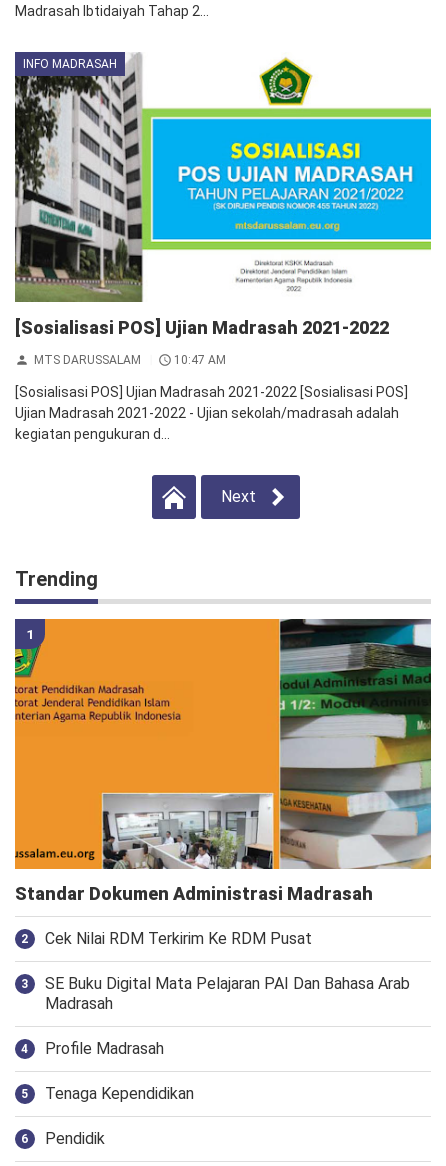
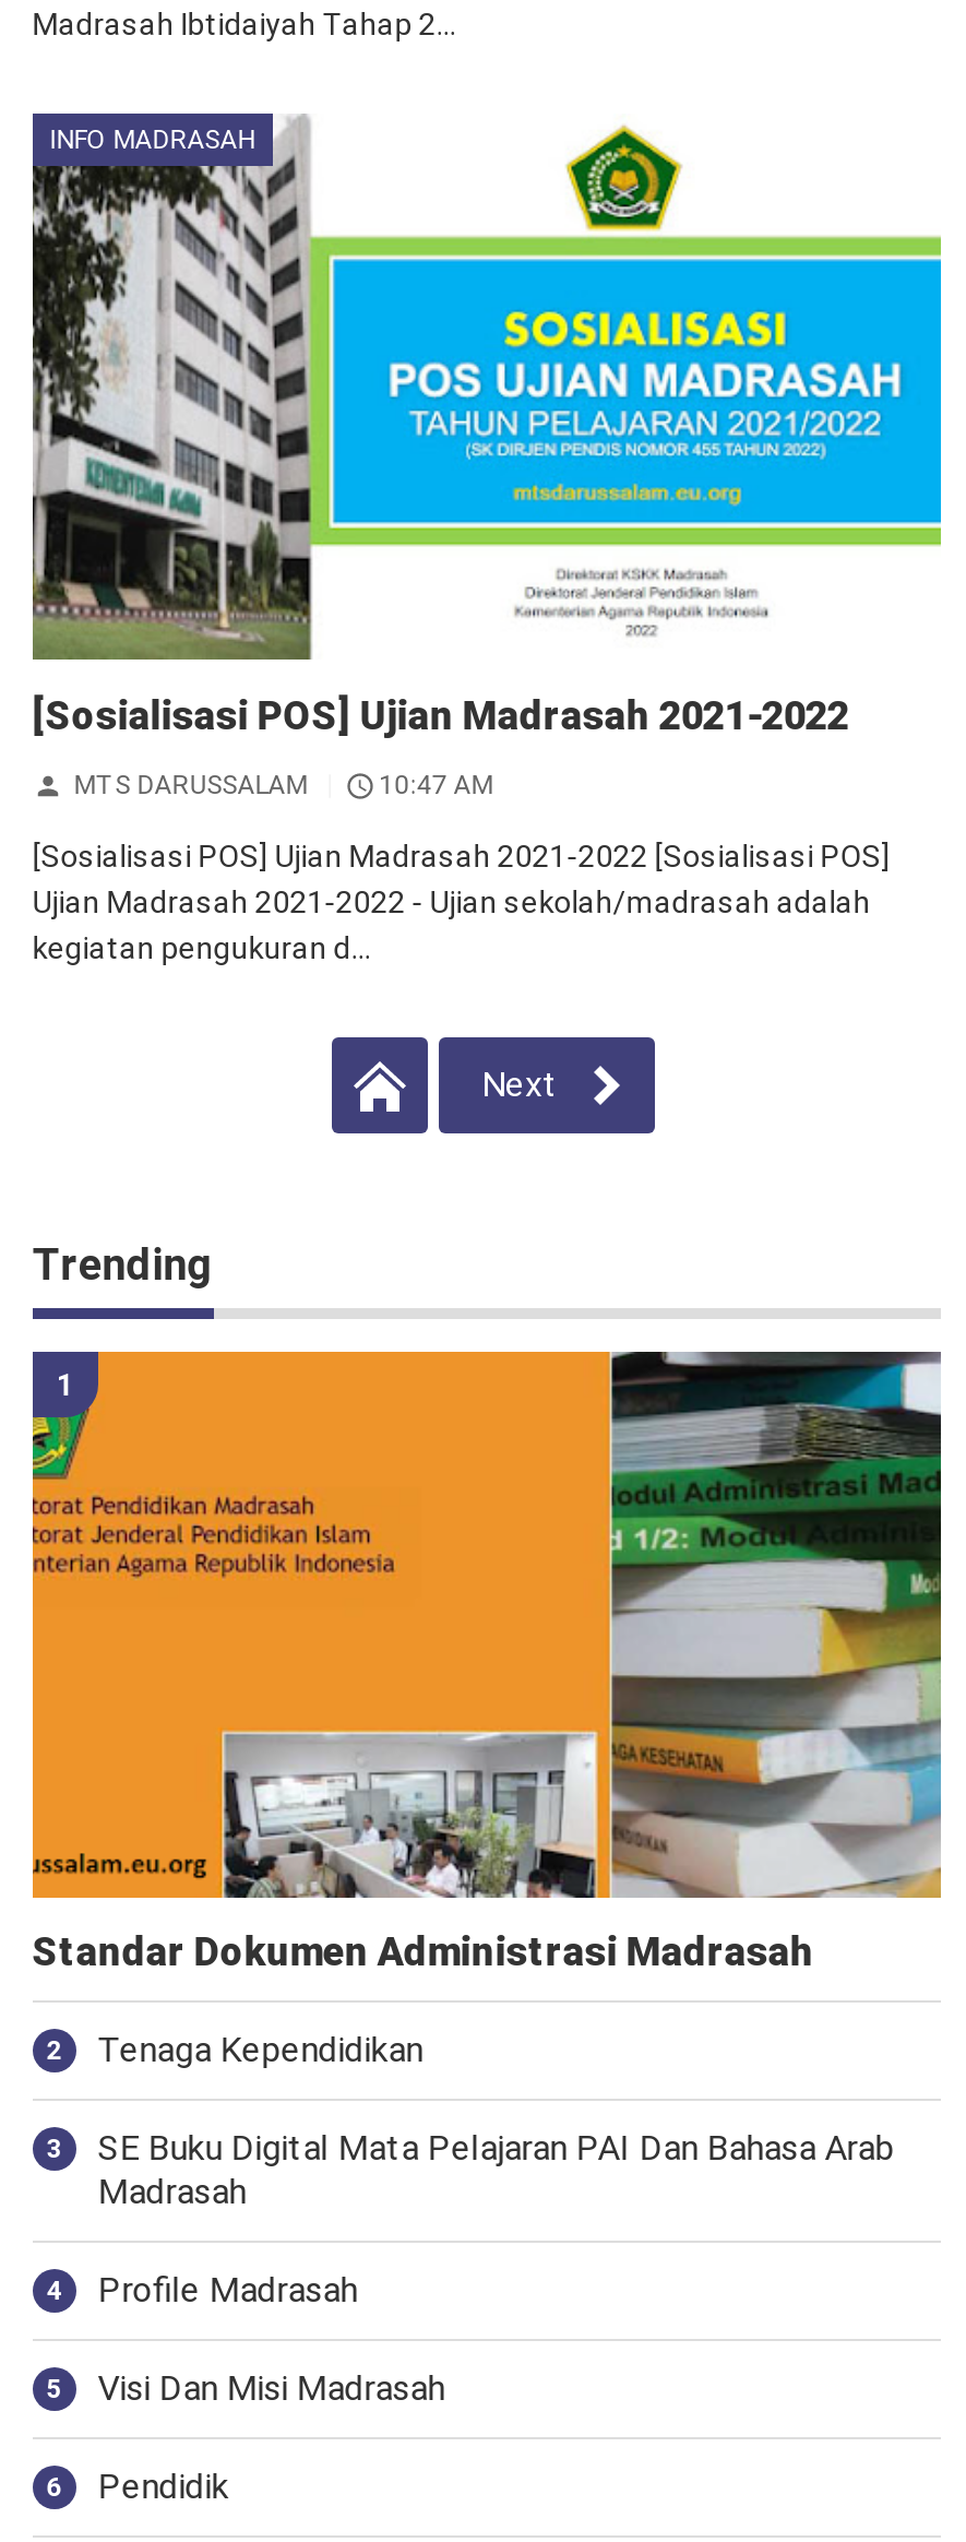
- Cek Nilai RDM Terkirim Ke RDM Pusat

+ Visi Dan Misi Madrasah

moved up: Tenaga Kependidikan
